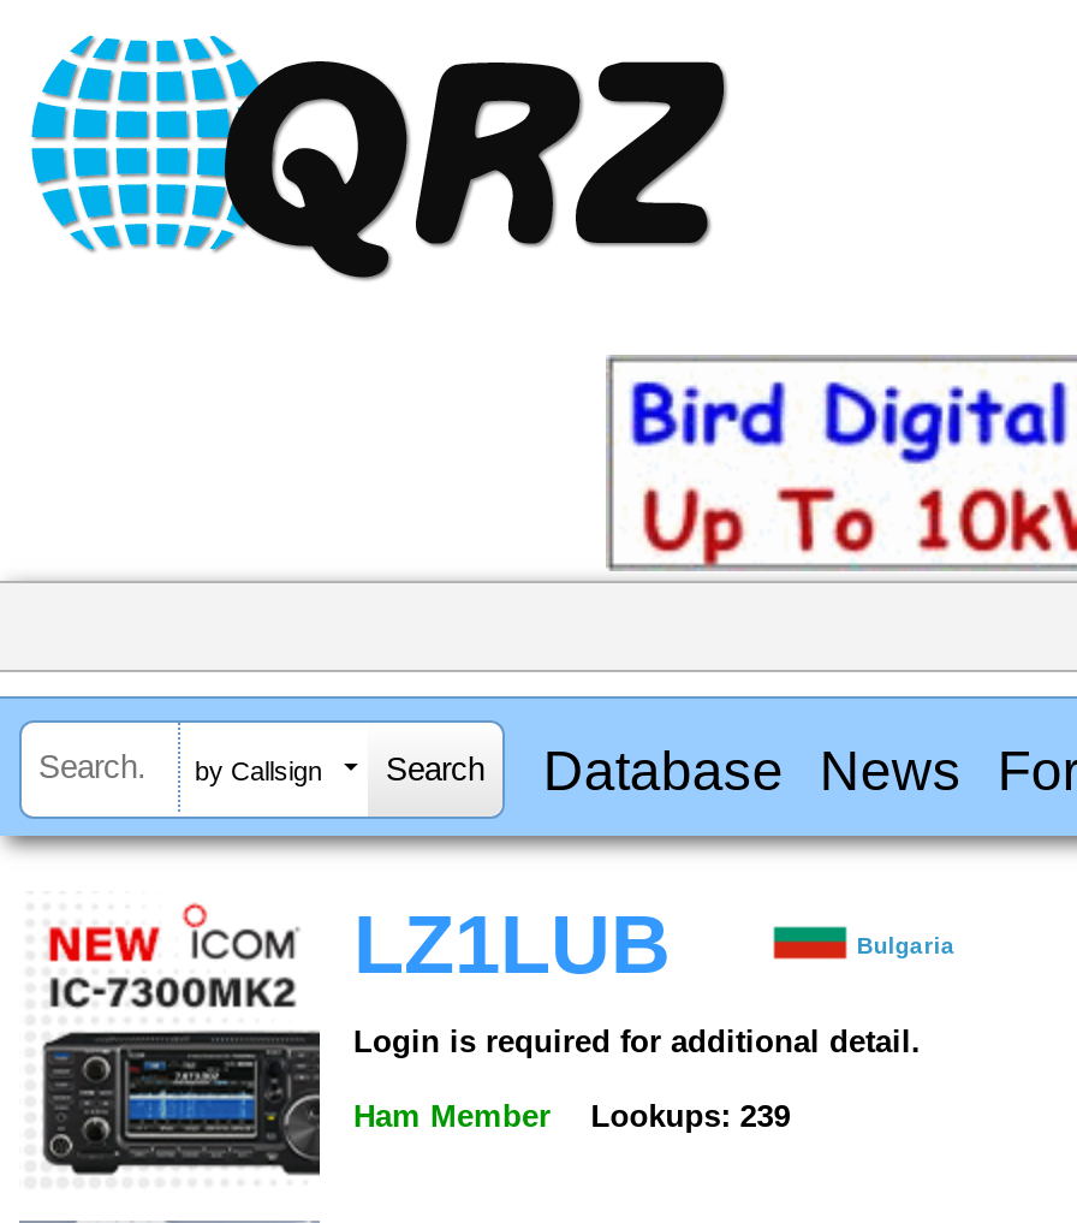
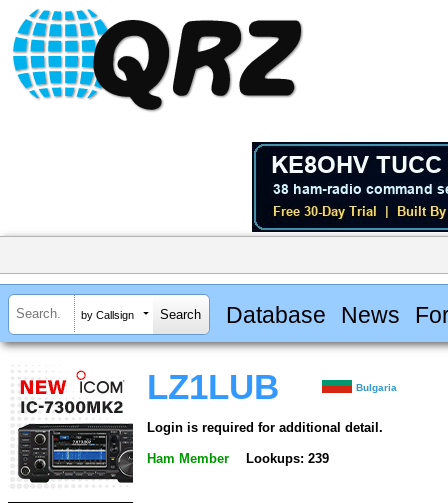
- [image]
+ [image]
